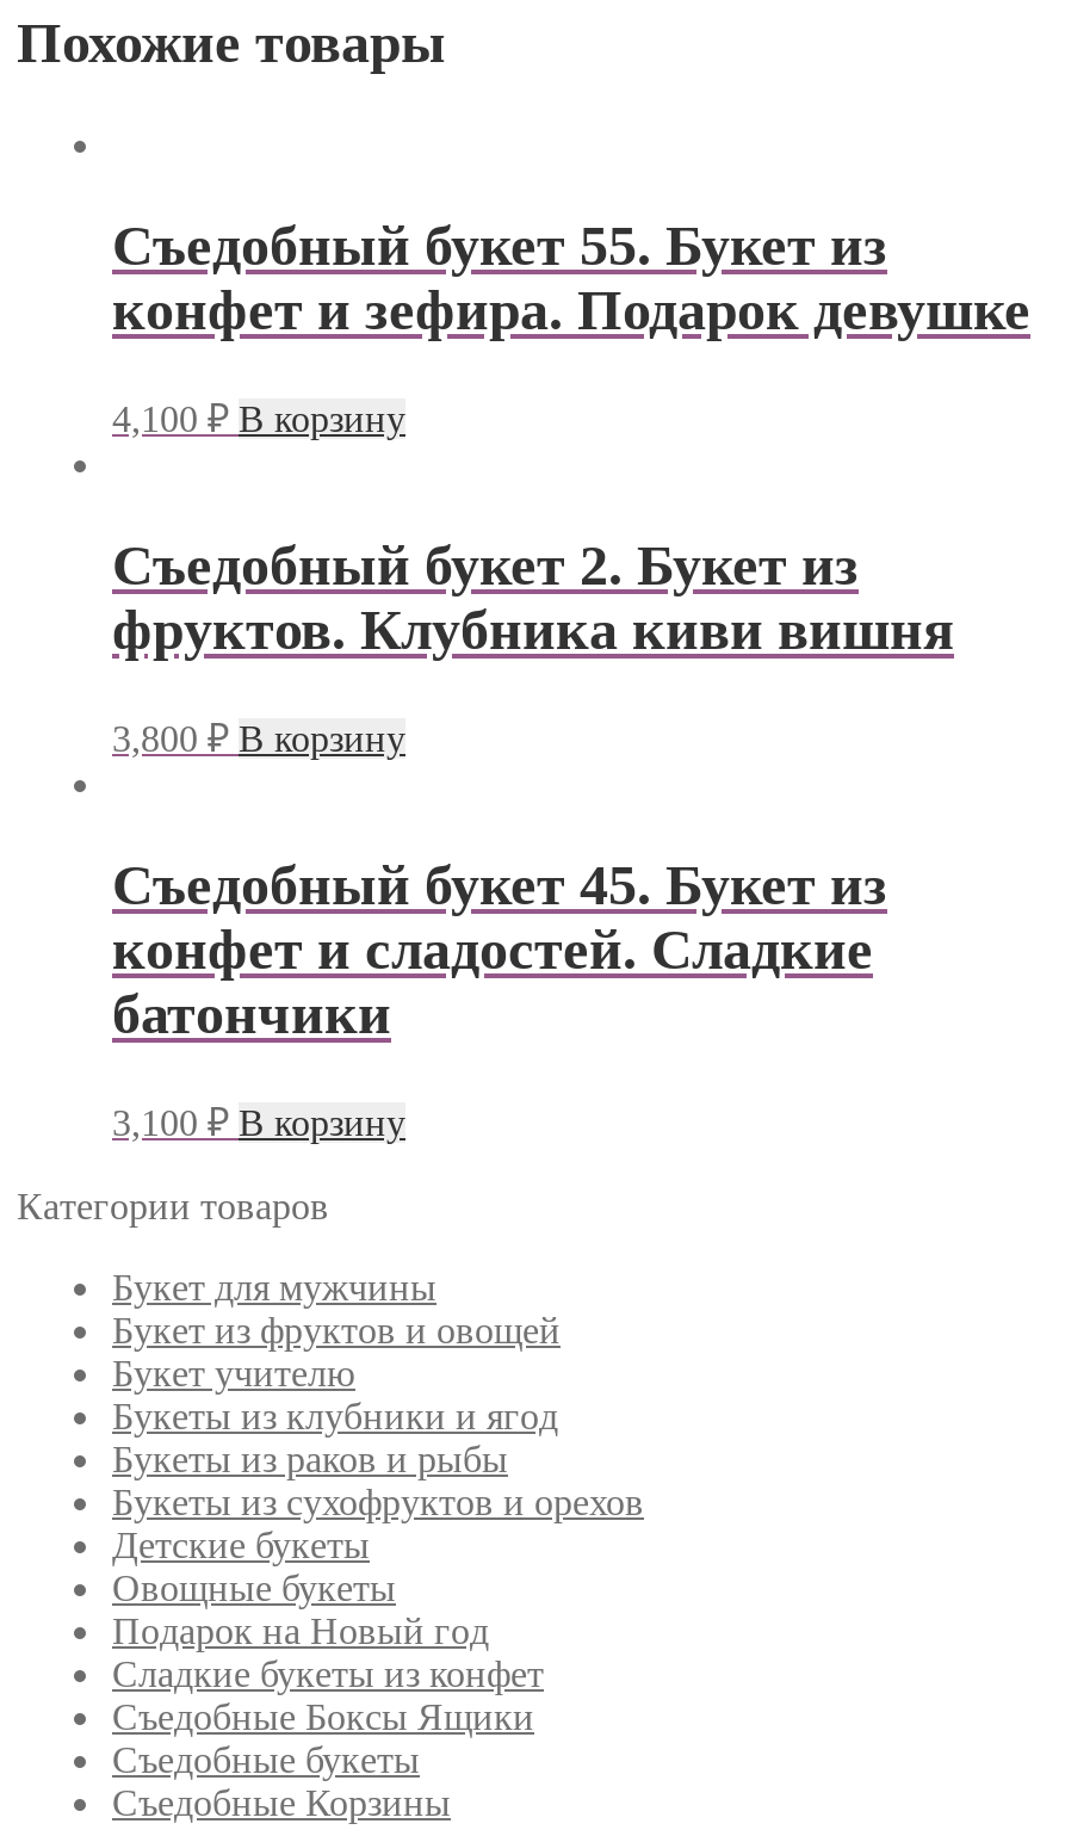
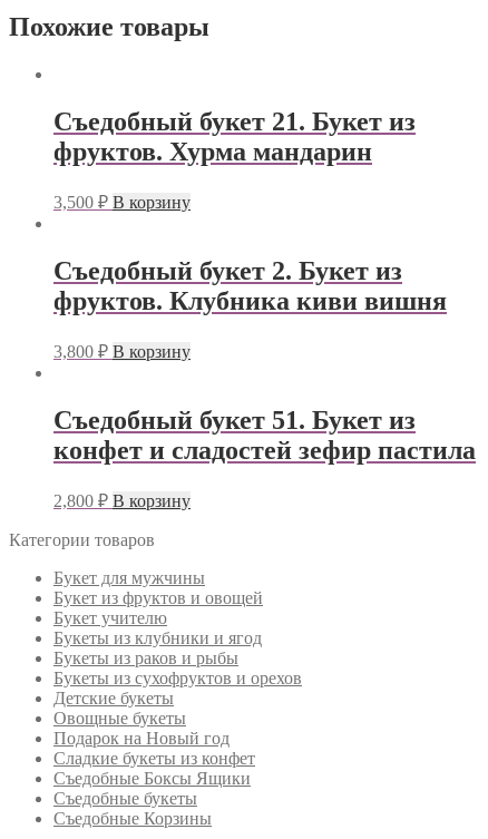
- Съедобный букет 55. Букет из
- конфет и зефира. Подарок девушке
+ Съедобный букет 21. Букет из
+ фруктов. Хурма мандарин

- 4,100 ₽ В корзину
+ 3,500 ₽ В корзину

- Съедобный букет 45. Букет из
- конфет и сладостей. Сладкие
- батончики
+ Съедобный букет 51. Букет из
+ конфет и сладостей зефир пастила

- 3,100 ₽ В корзину
+ 2,800 ₽ В корзину
